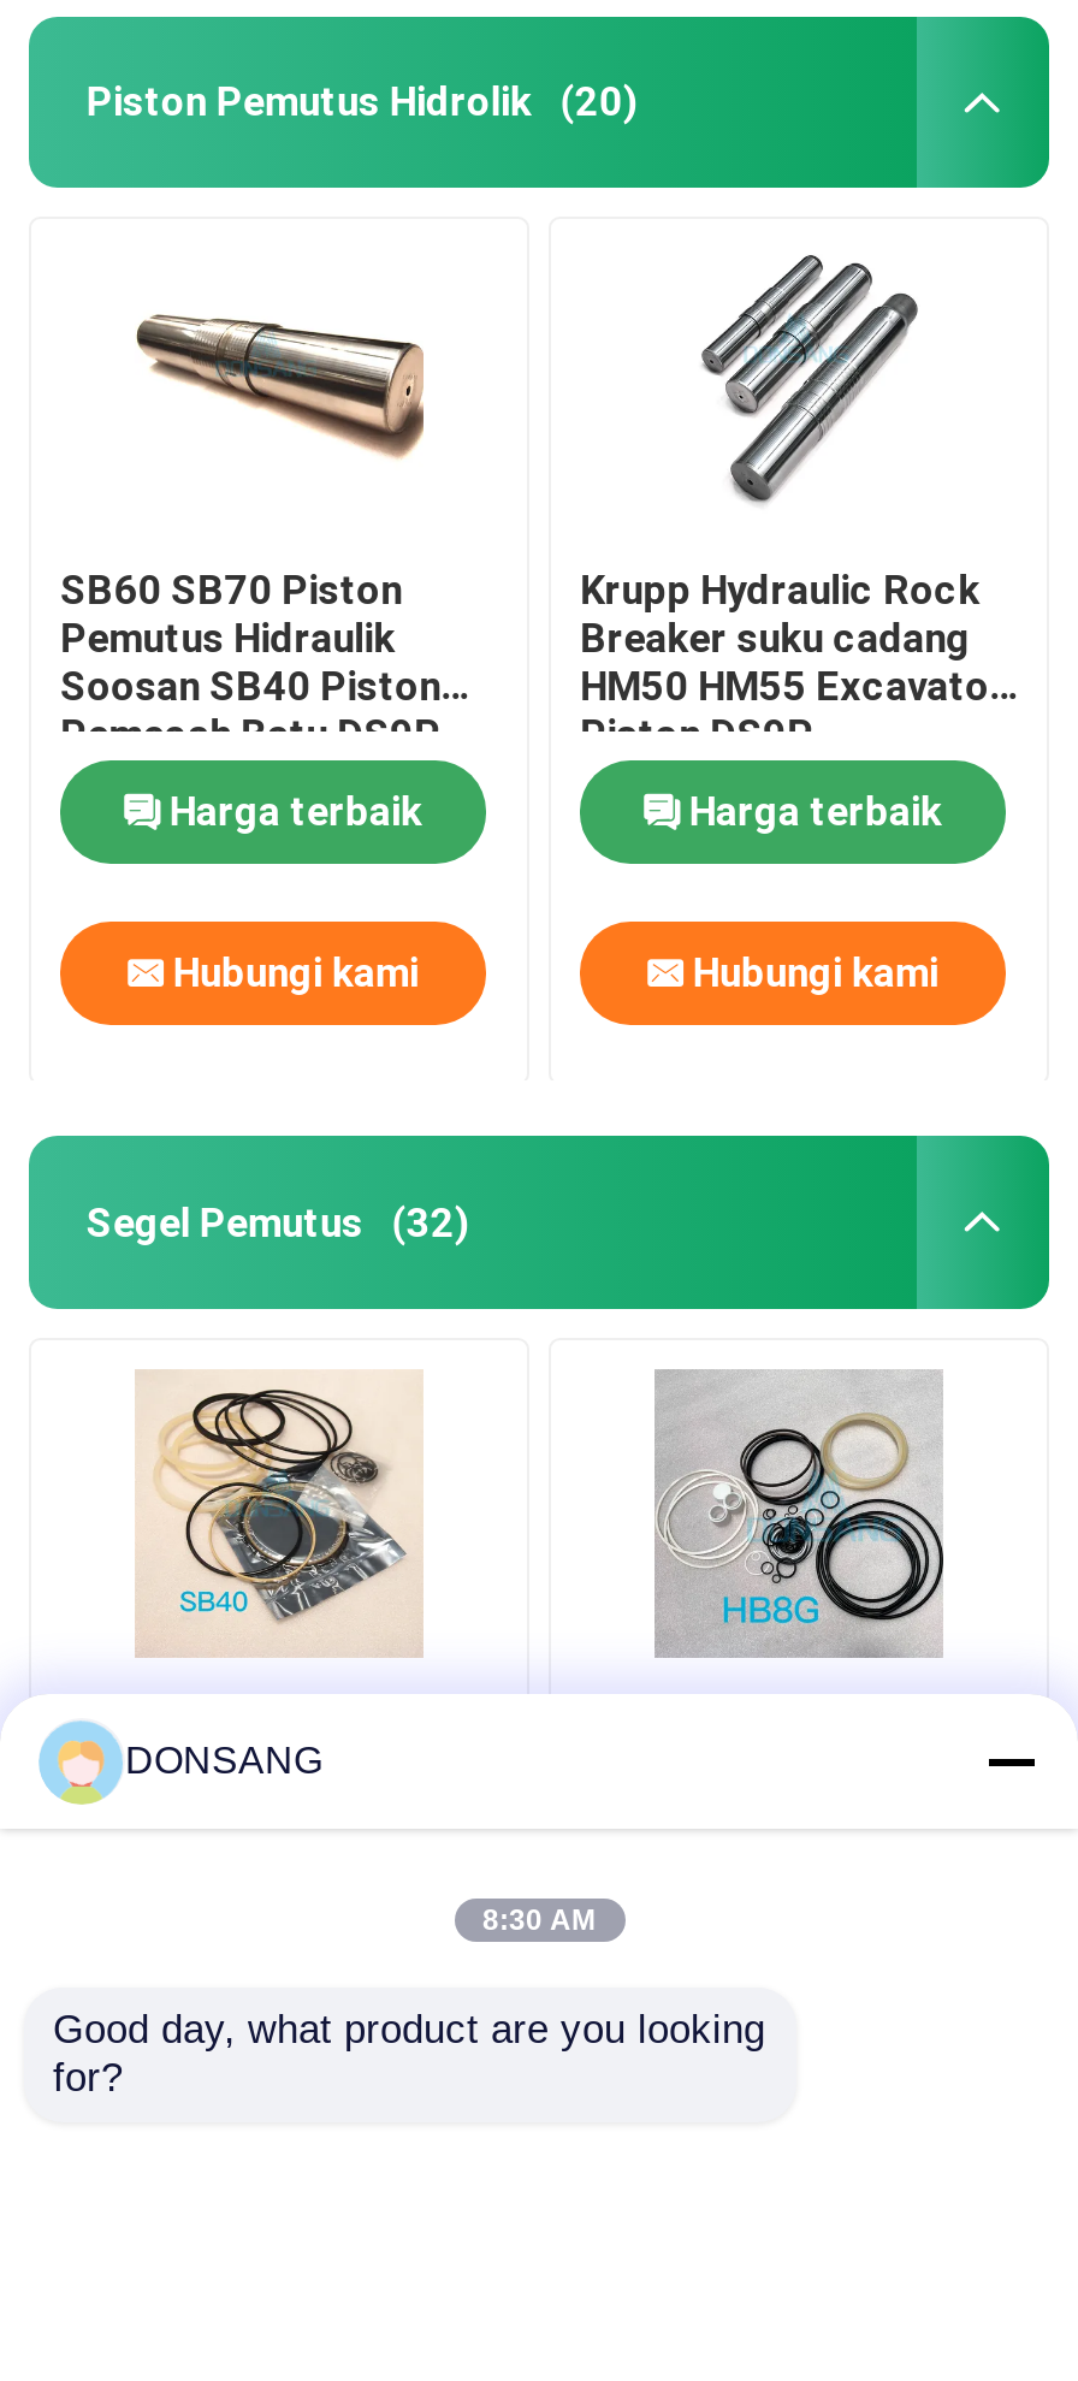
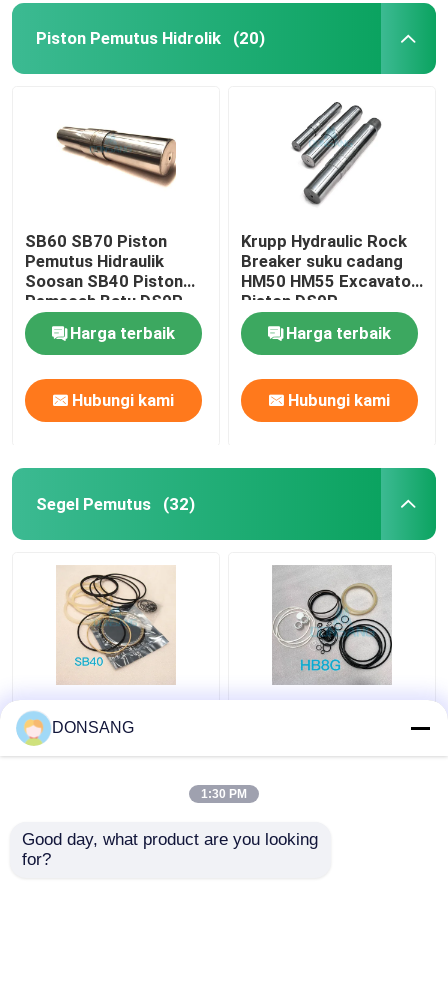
- 8:30 AM
+ 1:30 PM
